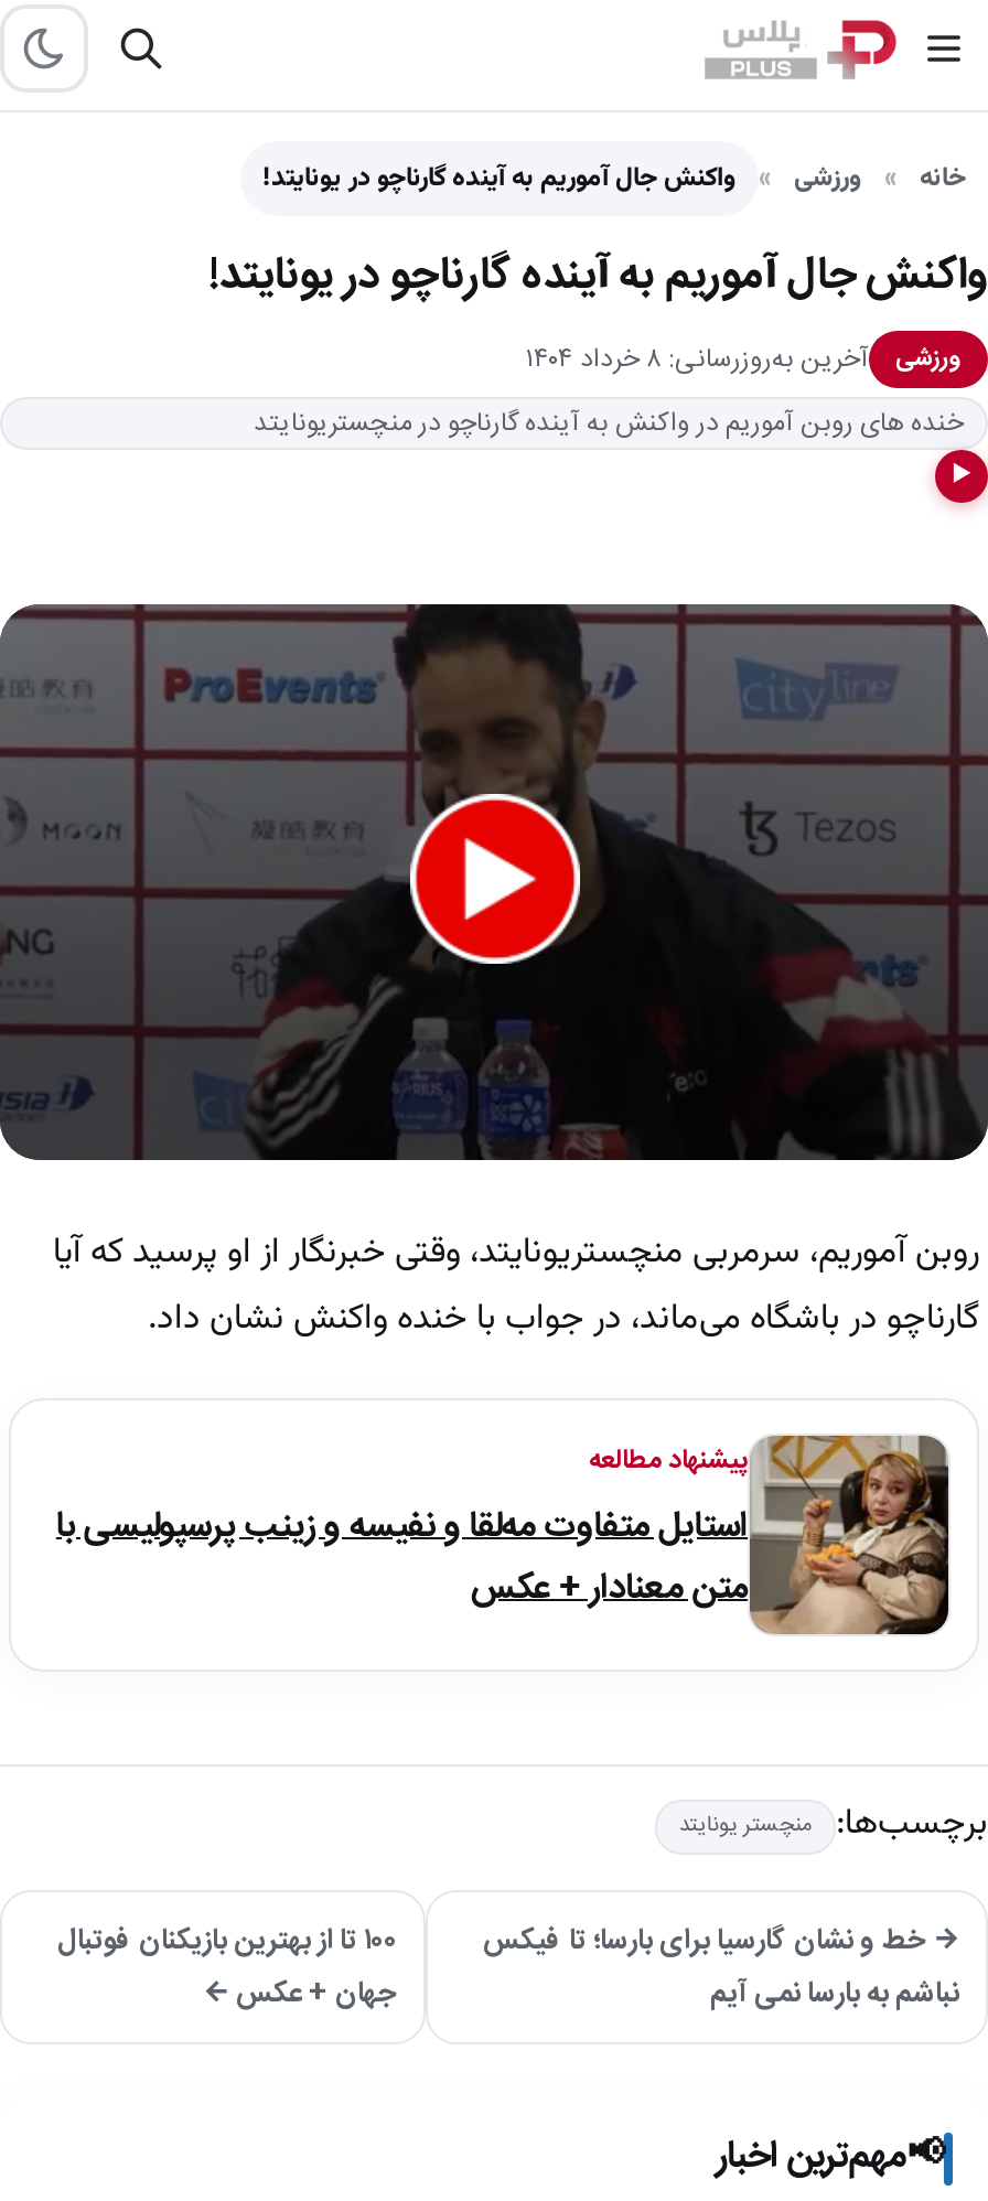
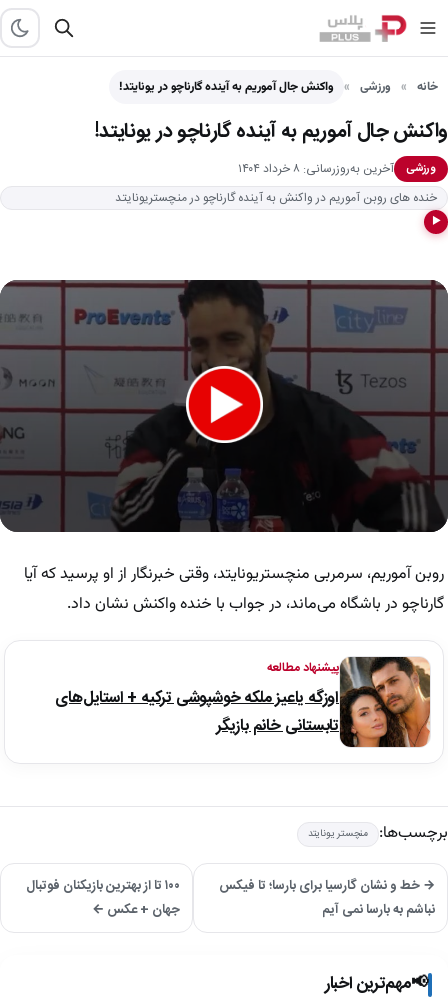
- [image]
- استایل متفاوت مه‌لقا و نفیسه و زینب پرسپولیسی با
- متن معنادار + عکس
+ [image]
+ اوزگه یاعیز ملکه خوشپوشی ترکیه + استایل‌های
+ تابستانی خانم بازیگر
